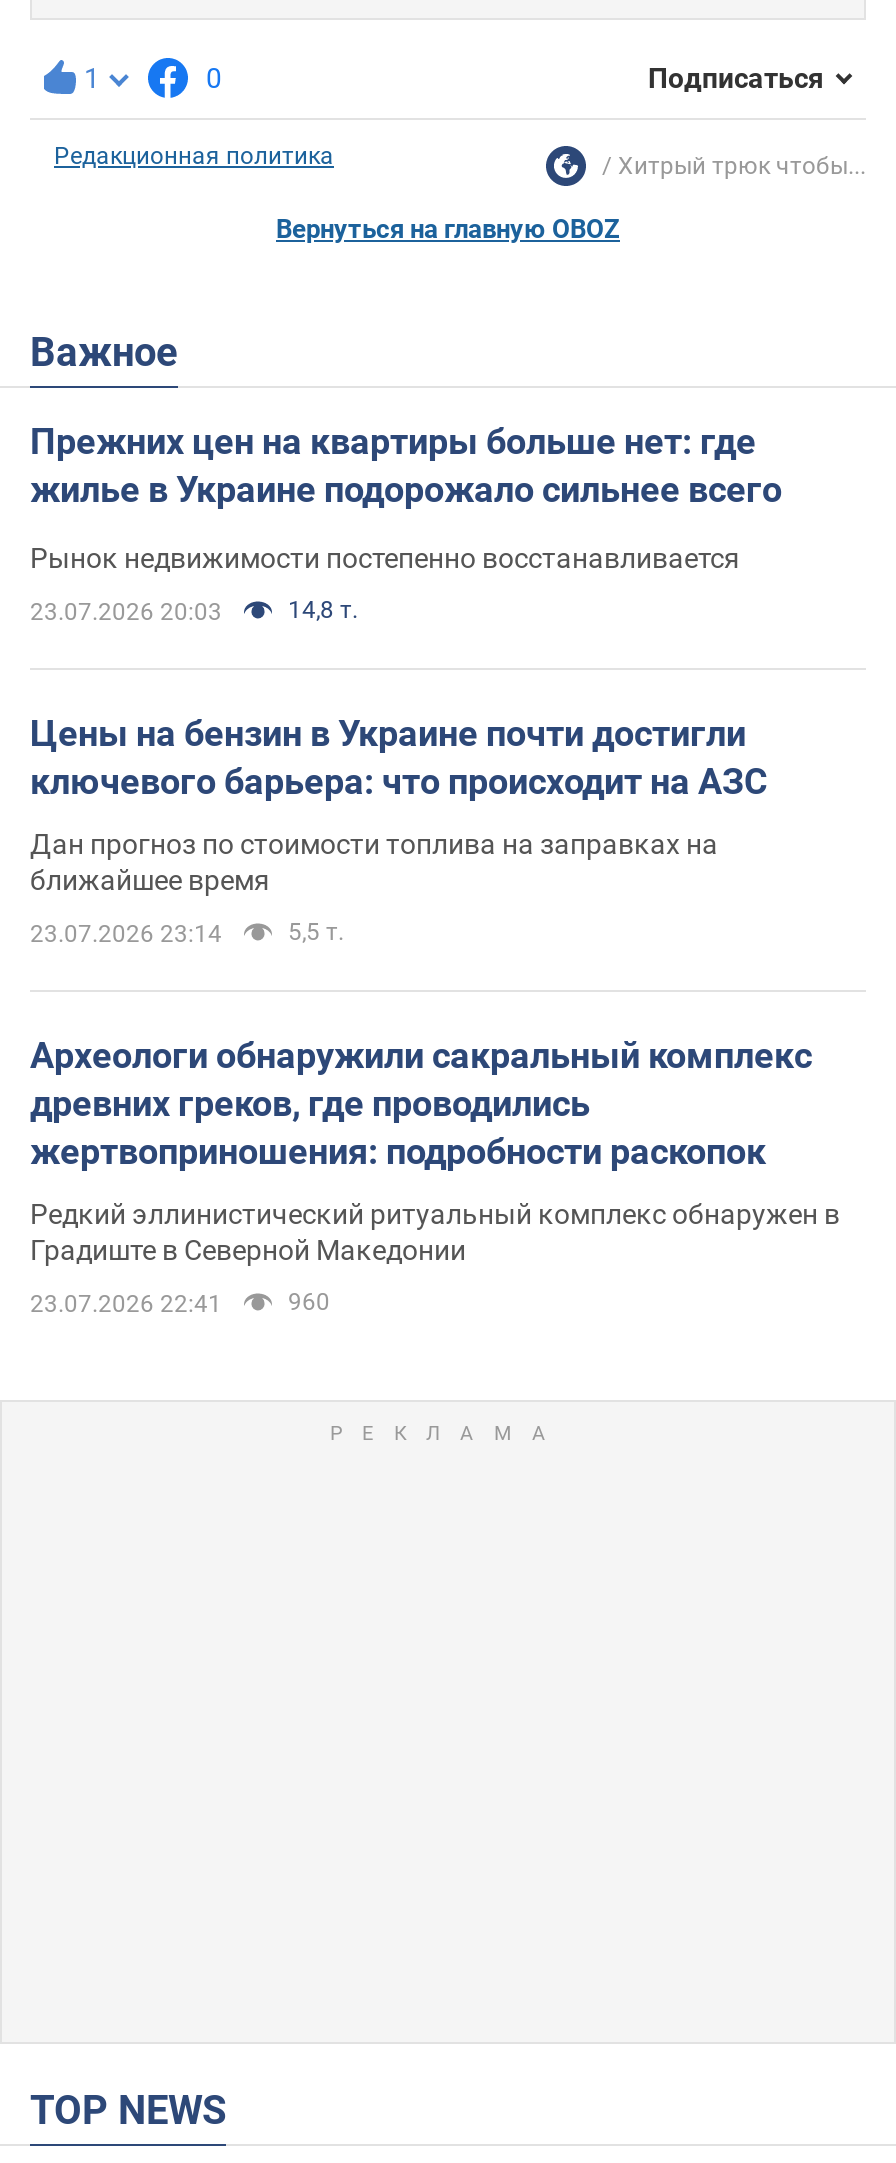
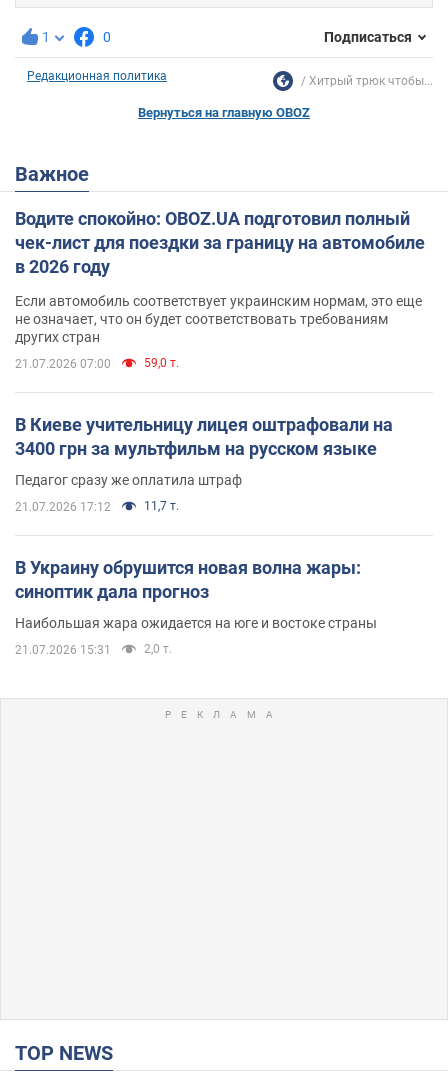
- Прежних цен на квартиры больше нет: где
- жилье в Украине подорожало сильнее всего
+ Водите спокойно: OBOZ.UA подготовил полный
+ чек-лист для поездки за границу на автомобиле
+ в 2026 году

- Рынок недвижимости постепенно восстанавливается
+ Если автомобиль соответствует украинским нормам, это еще
+ не означает, что он будет соответствовать требованиям
+ других стран

- 23.07.2026 20:03
- 14,8 т.
+ 21.07.2026 07:00
+ 59,0 т.

- Цены на бензин в Украине почти достигли
- ключевого барьера: что происходит на АЗС
+ В Киеве учительницу лицея оштрафовали на
+ 3400 грн за мультфильм на русском языке

- Дан прогноз по стоимости топлива на заправках на
- ближайшее время
+ Педагог сразу же оплатила штраф

- 23.07.2026 23:14
- 5,5 т.
+ 21.07.2026 17:12
+ 11,7 т.

- Археологи обнаружили сакральный комплекс
- древних греков, где проводились
- жертвоприношения: подробности раскопок
+ В Украину обрушится новая волна жары:
+ синоптик дала прогноз

- Редкий эллинистический ритуальный комплекс обнаружен в
- Градиште в Северной Македонии
+ Наибольшая жара ожидается на юге и востоке страны

- 23.07.2026 22:41
- 960
+ 21.07.2026 15:31
+ 2,0 т.
